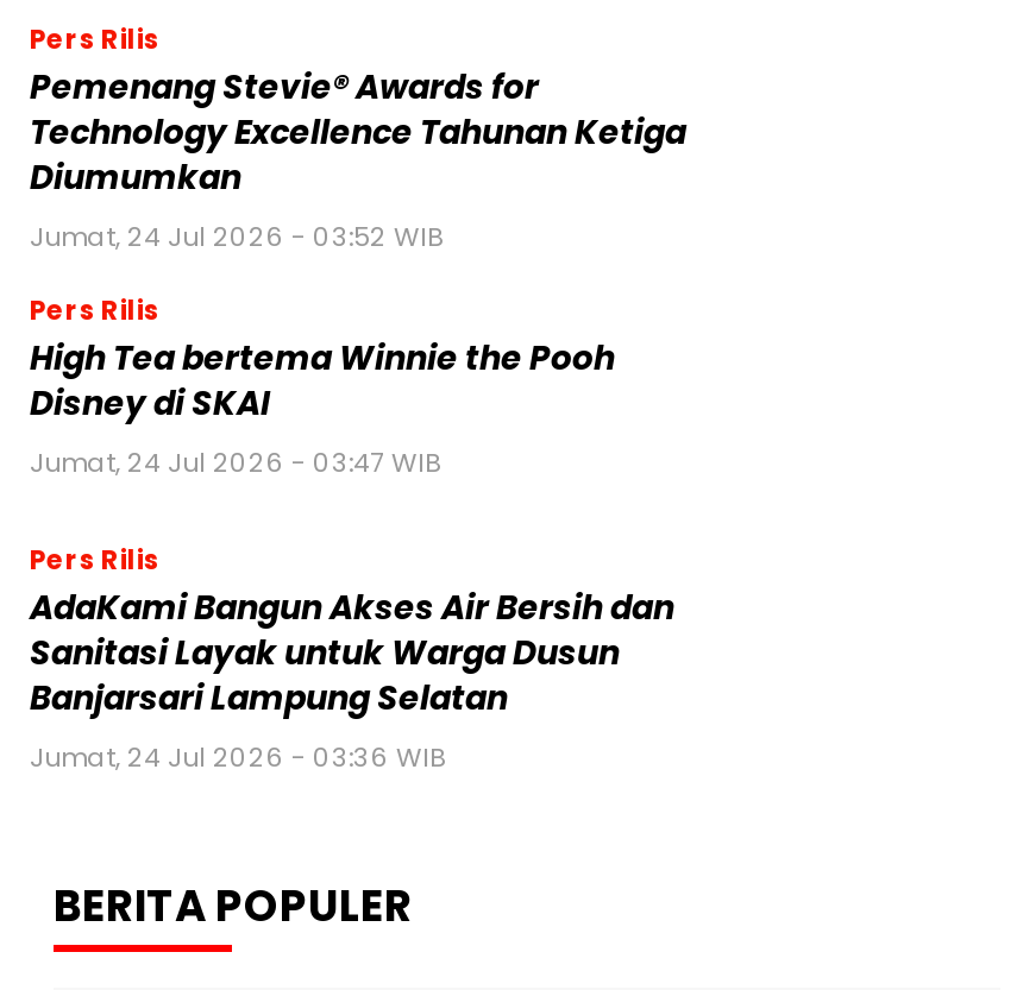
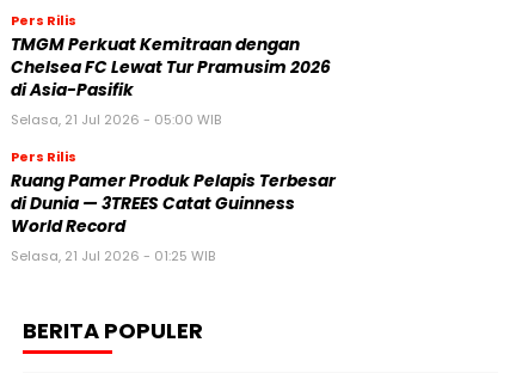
- Pemenang Stevie® Awards for
- Technology Excellence Tahunan Ketiga
- Diumumkan
- Jumat, 24 Jul 2026 - 03:52 WIB
+ TMGM Perkuat Kemitraan dengan
+ Chelsea FC Lewat Tur Pramusim 2026
+ di Asia-Pasifik
+ Selasa, 21 Jul 2026 - 05:00 WIB

- High Tea bertema Winnie the Pooh
- Disney di SKAI
- Jumat, 24 Jul 2026 - 03:47 WIB
- Pers Rilis
- AdaKami Bangun Akses Air Bersih dan
- Sanitasi Layak untuk Warga Dusun
- Banjarsari Lampung Selatan
- Jumat, 24 Jul 2026 - 03:36 WIB
+ Ruang Pamer Produk Pelapis Terbesar
+ di Dunia — 3TREES Catat Guinness
+ World Record
+ Selasa, 21 Jul 2026 - 01:25 WIB
